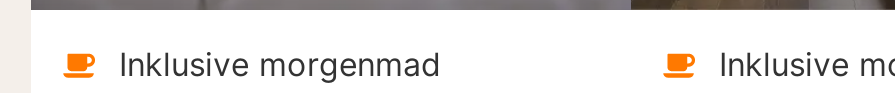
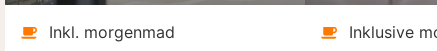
- Inklusive morgenmad
+ Inkl. morgenmad
